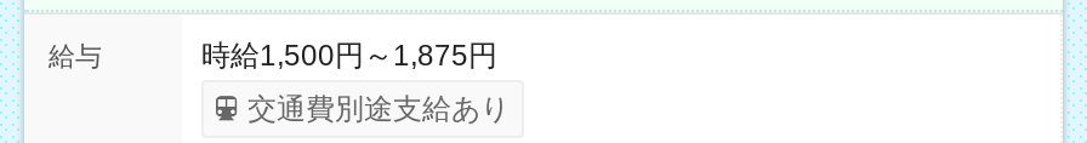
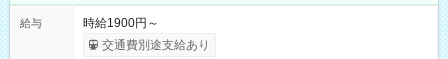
- 時給1,500円～1,875円
+ 時給1900円～
